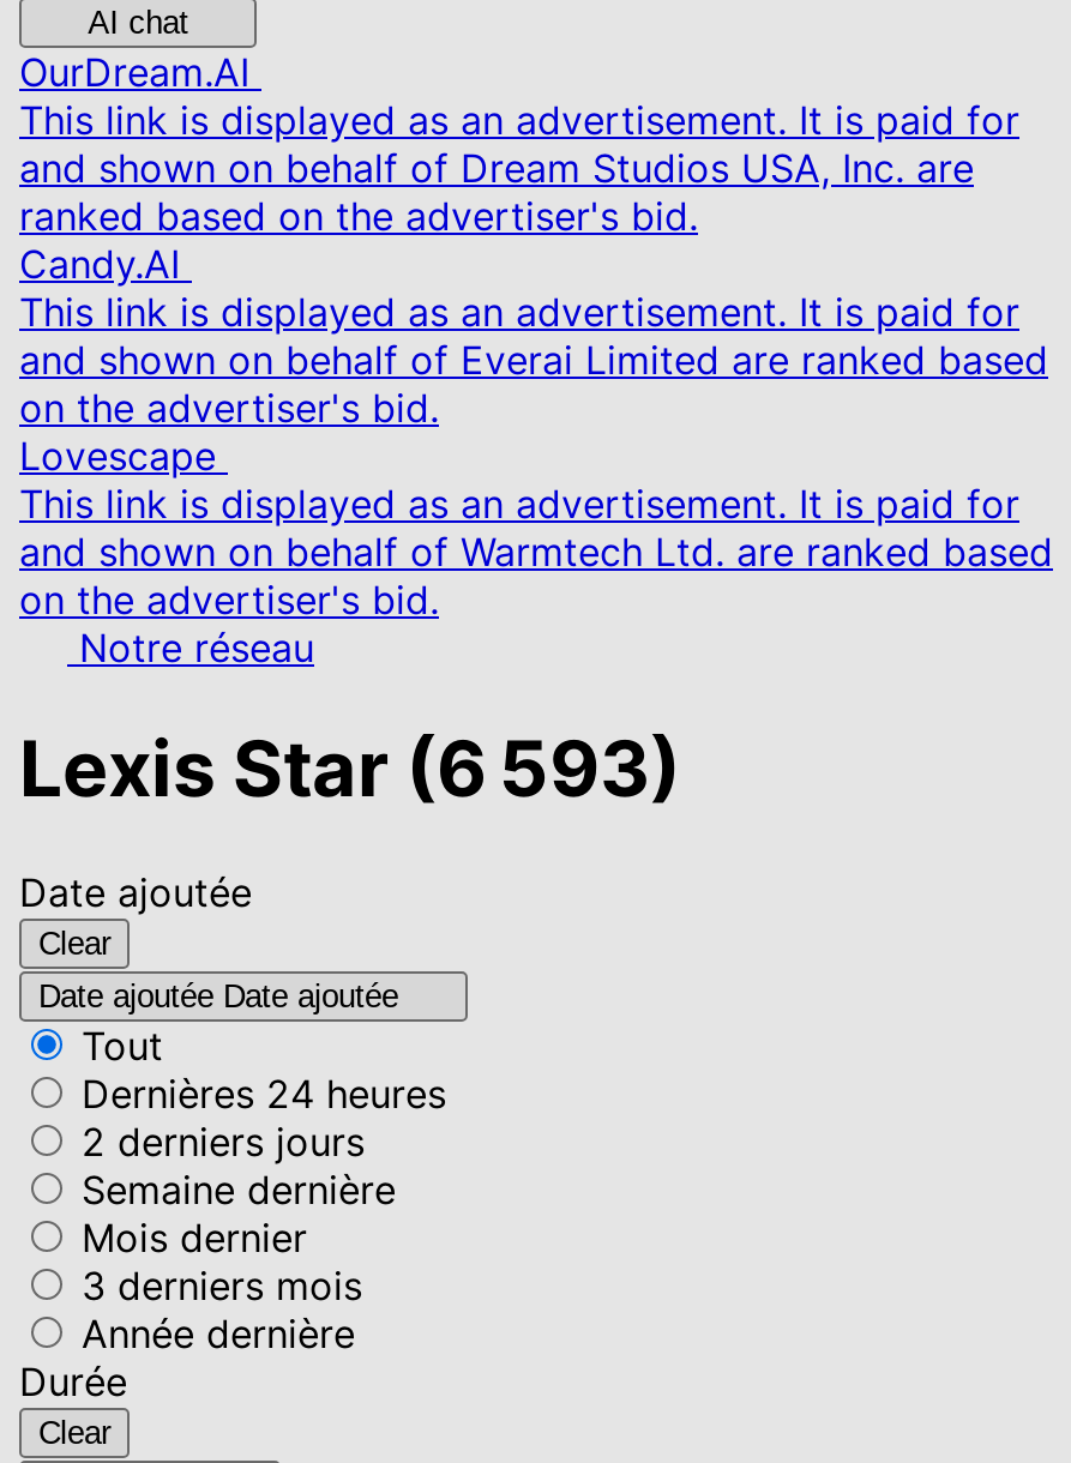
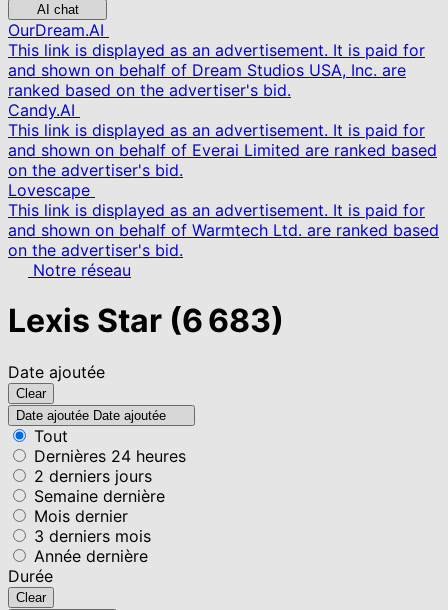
- Lexis Star (6 593)
+ Lexis Star (6 683)
